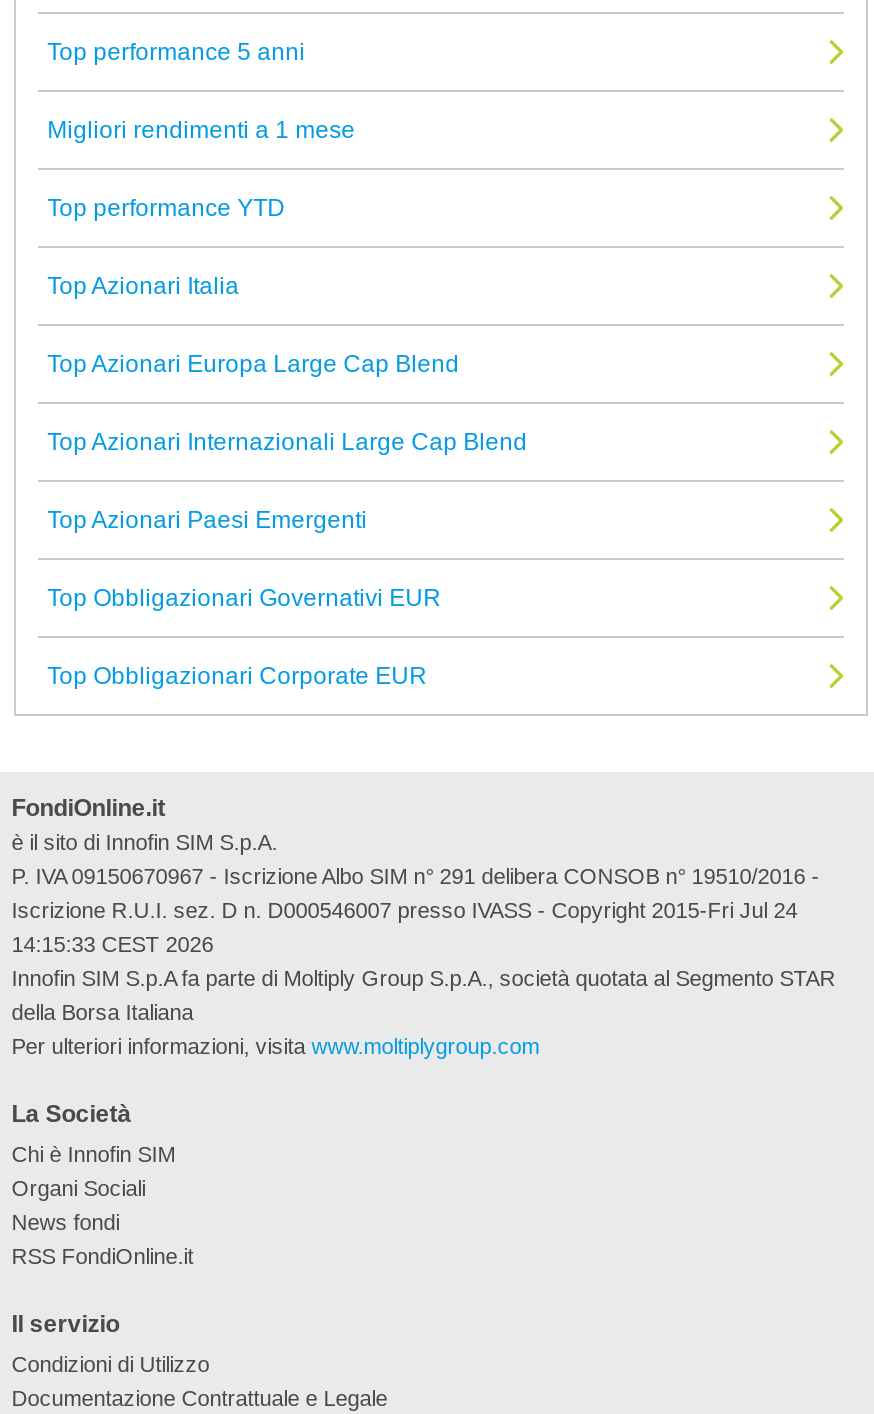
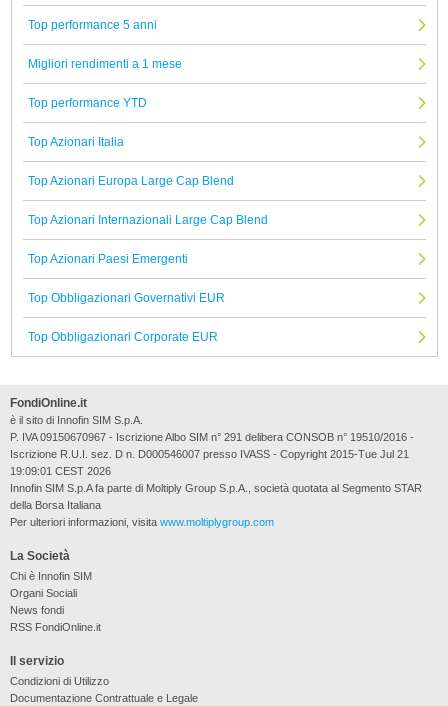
- Iscrizione R.U.I. sez. D n. D000546007 presso IVASS - Copyright 2015-Fri Jul 24
+ Iscrizione R.U.I. sez. D n. D000546007 presso IVASS - Copyright 2015-Tue Jul 21

- 14:15:33 CEST 2026
+ 19:09:01 CEST 2026
